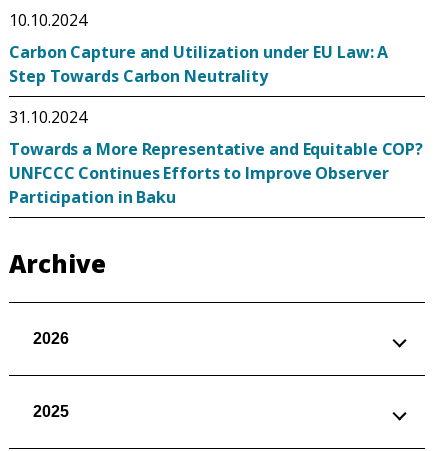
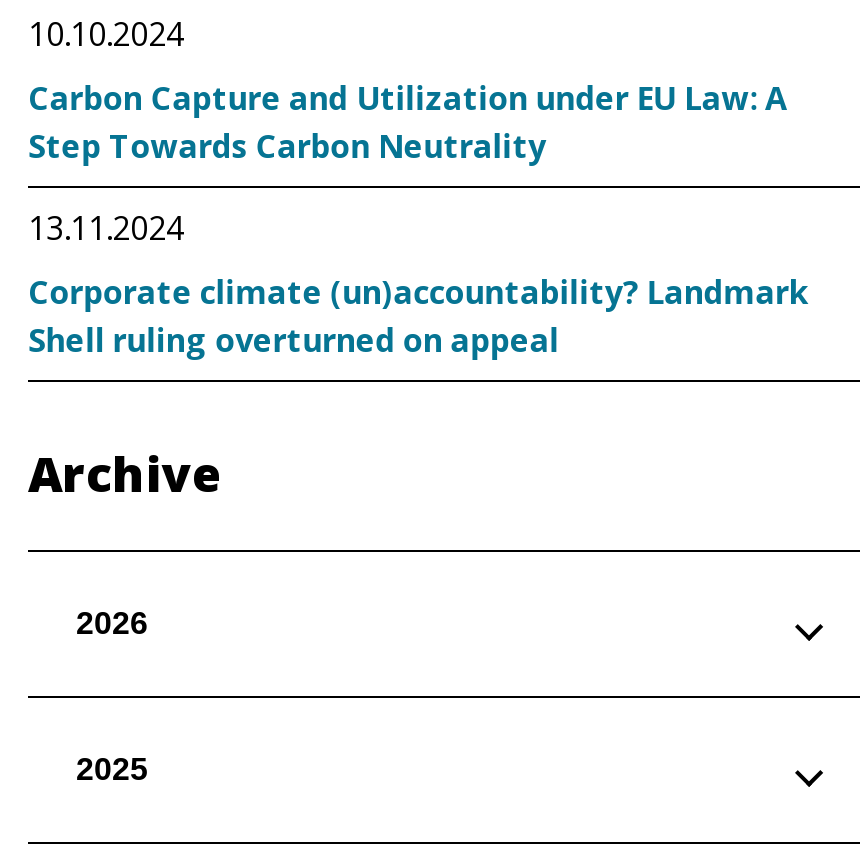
- 31.10.2024
+ 13.11.2024

- Towards a More Representative and Equitable COP?
- UNFCCC Continues Efforts to Improve Observer
- Participation in Baku
+ Corporate climate (un)accountability? Landmark
+ Shell ruling overturned on appeal
